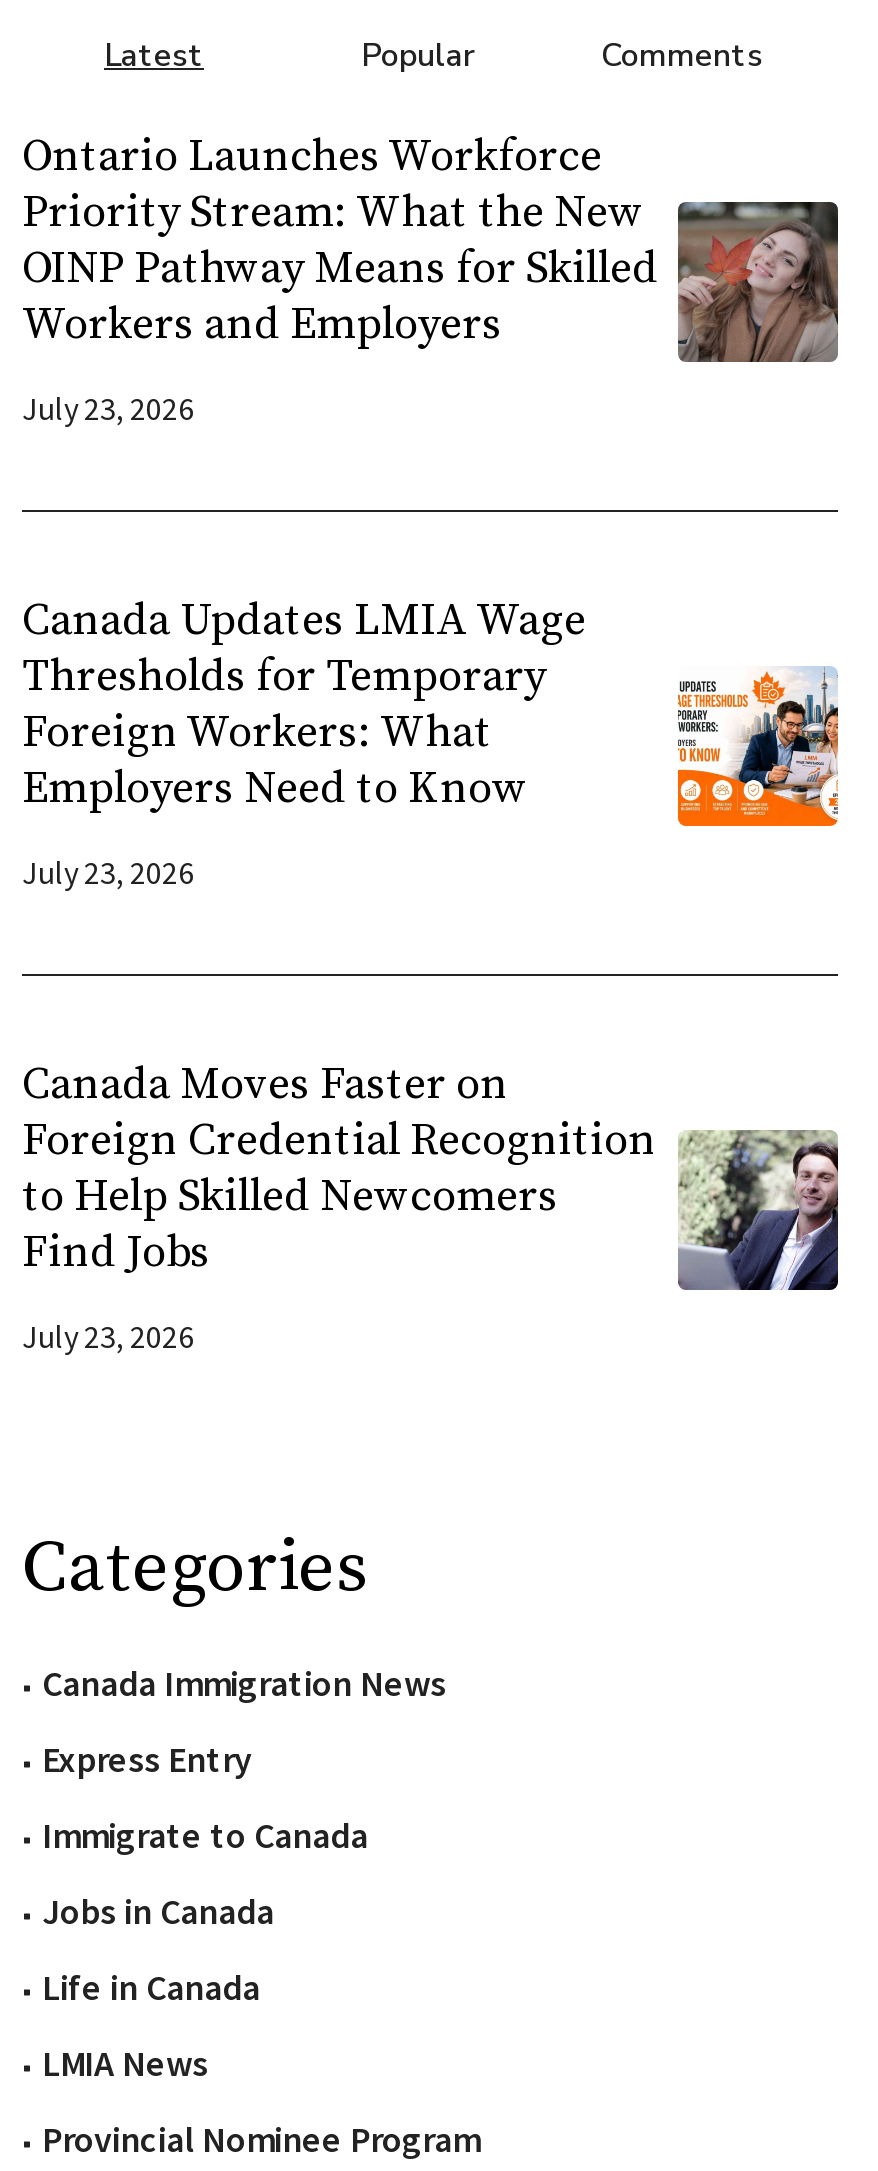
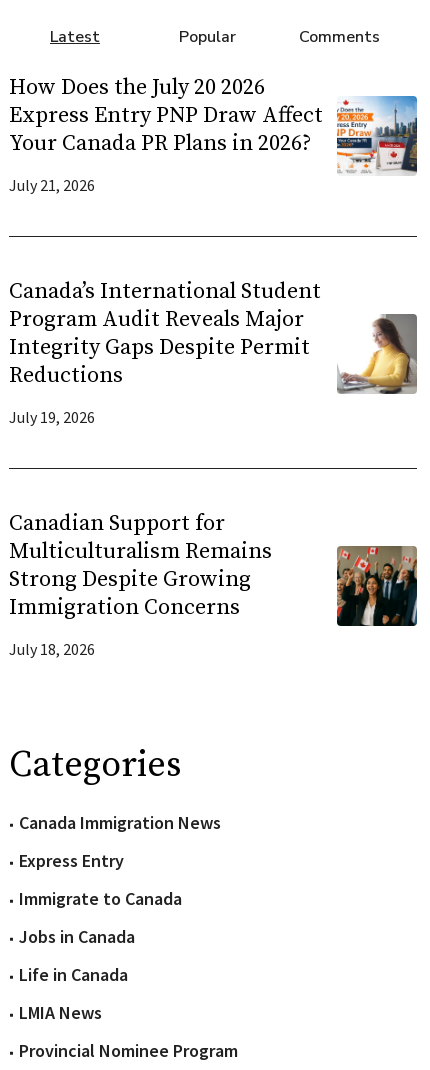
- [image]
- Ontario Launches Workforce
- Priority Stream: What the New
- OINP Pathway Means for Skilled
- Workers and Employers
+ [image]
+ How Does the July 20 2026
+ Express Entry PNP Draw Affect
+ Your Canada PR Plans in 2026?

- July 23, 2026
+ July 21, 2026

- Canada Updates LMIA Wage
- Thresholds for Temporary
- Foreign Workers: What
- Employers Need to Know
+ Canada’s International Student
+ Program Audit Reveals Major
+ Integrity Gaps Despite Permit
+ Reductions

- [image]
+ [image]

- July 23, 2026
+ July 19, 2026

- Canada Moves Faster on
- Foreign Credential Recognition
- to Help Skilled Newcomers
- Find Jobs
+ Canadian Support for
+ Multiculturalism Remains
+ Strong Despite Growing
+ Immigration Concerns

- [image]
+ [image]

- July 23, 2026
+ July 18, 2026
